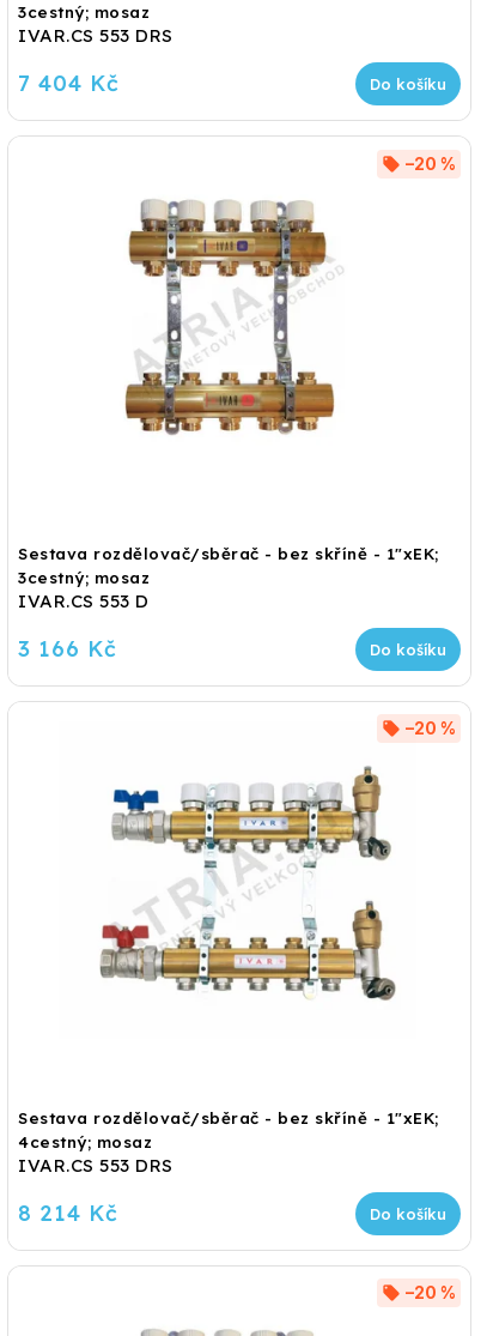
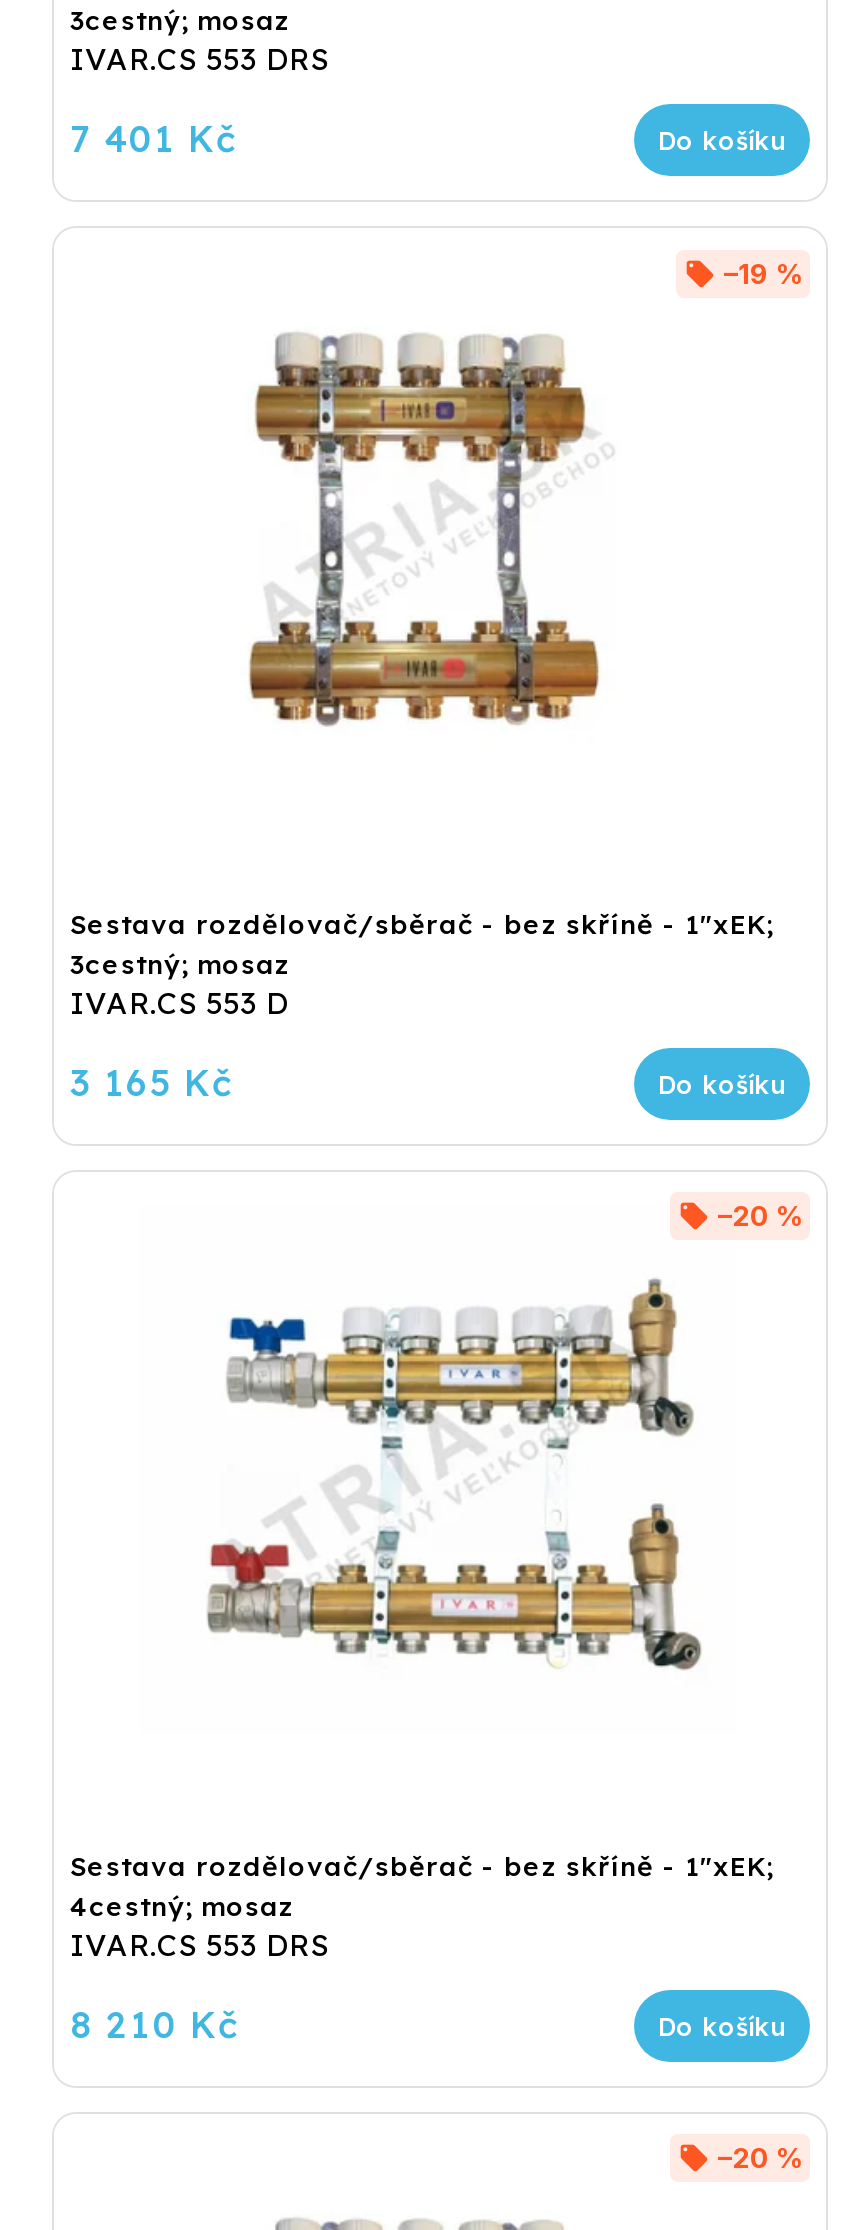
- 7 404 Kč
+ 7 401 Kč

- –20 %
+ –19 %

- 3 166 Kč
+ 3 165 Kč

- 8 214 Kč
+ 8 210 Kč
